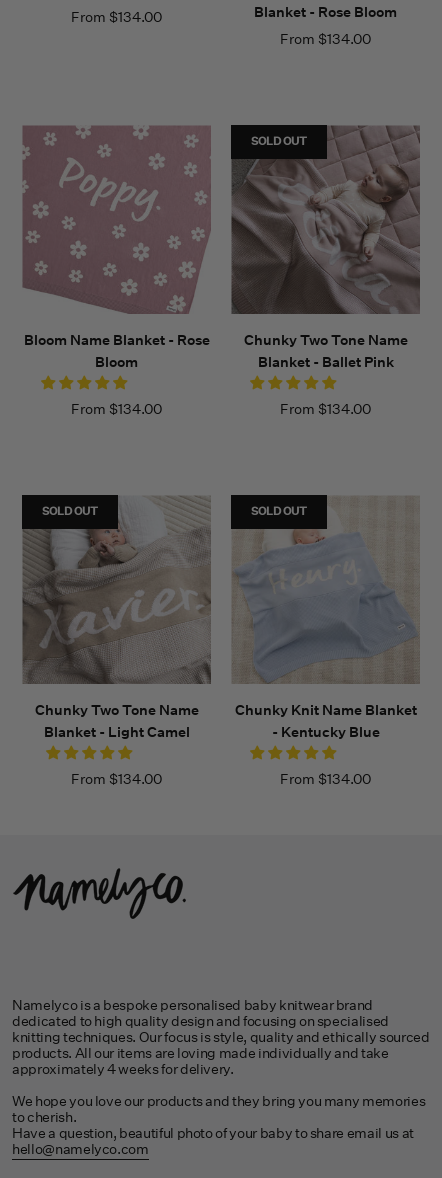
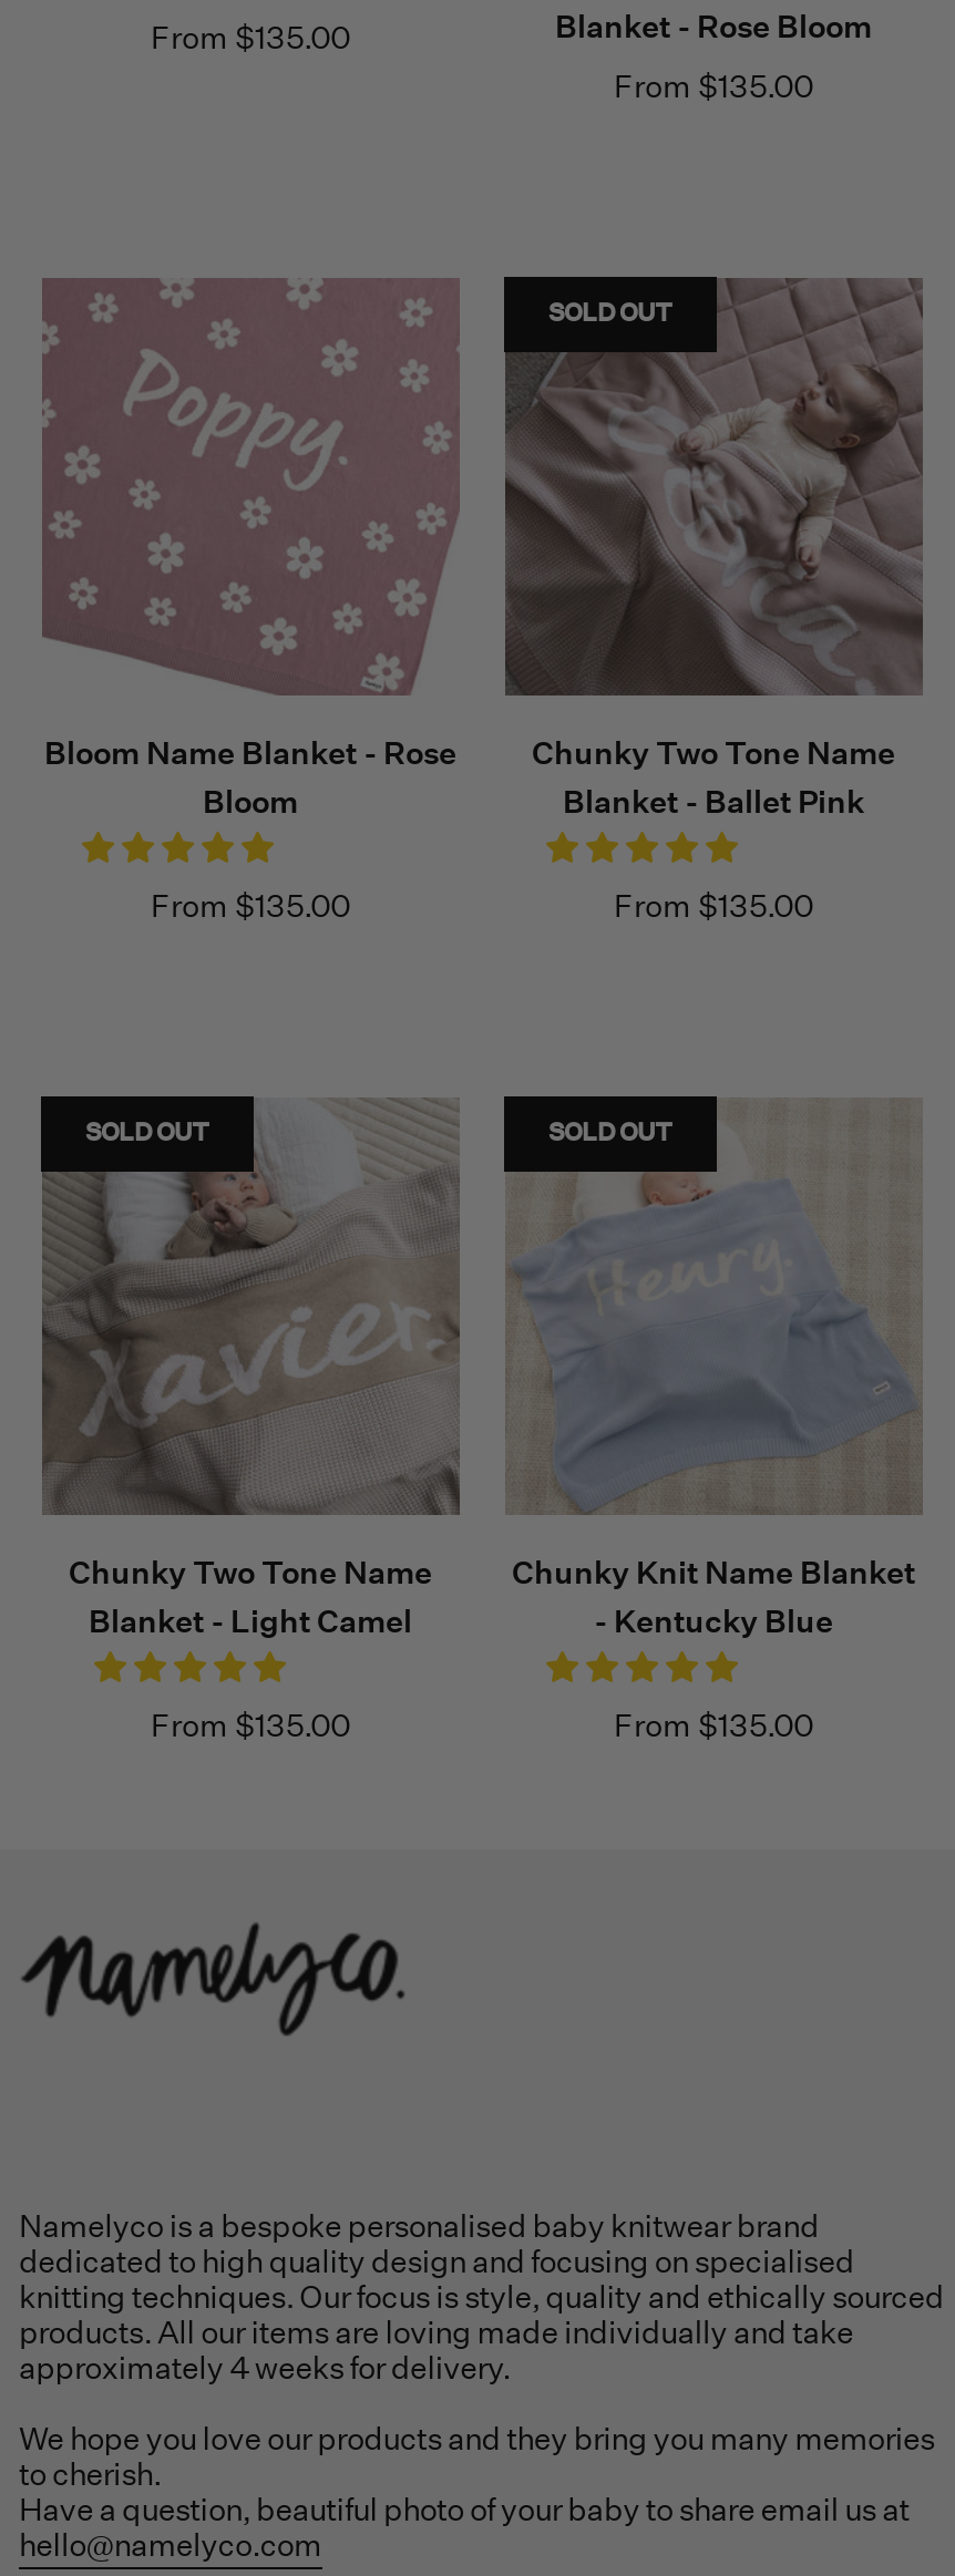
- From $134.00
+ From $135.00

- From $134.00
+ From $135.00

- From $134.00
+ From $135.00

- From $134.00
+ From $135.00

- From $134.00
+ From $135.00

- From $134.00
+ From $135.00
